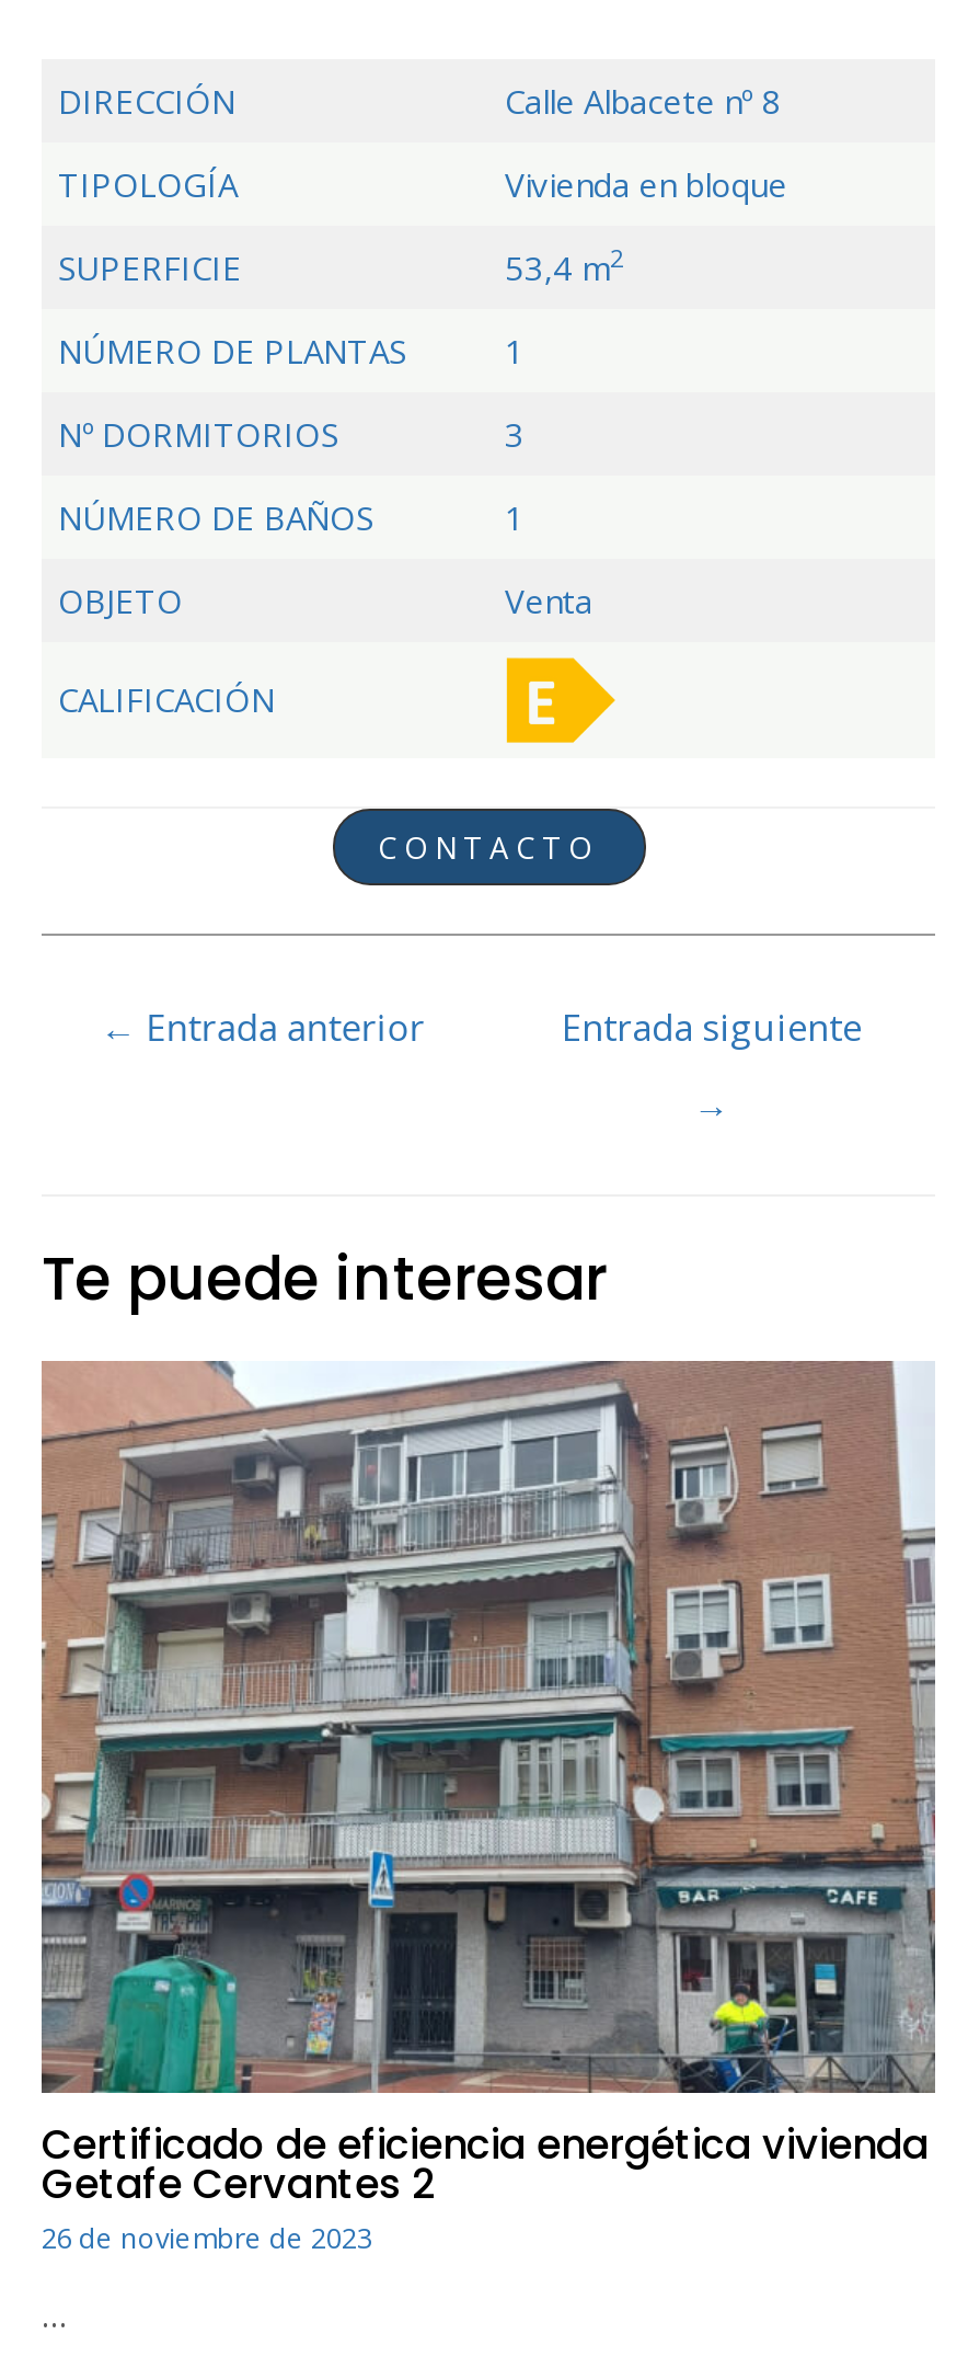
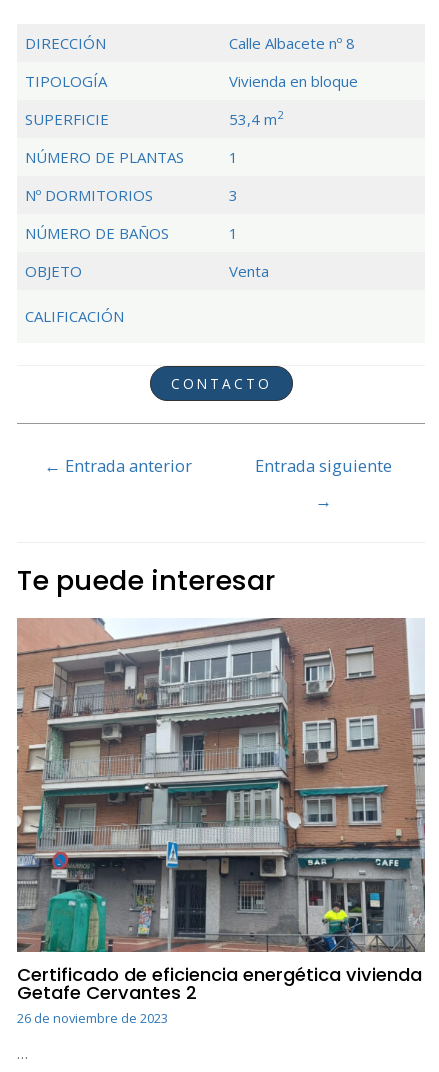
- [image]
